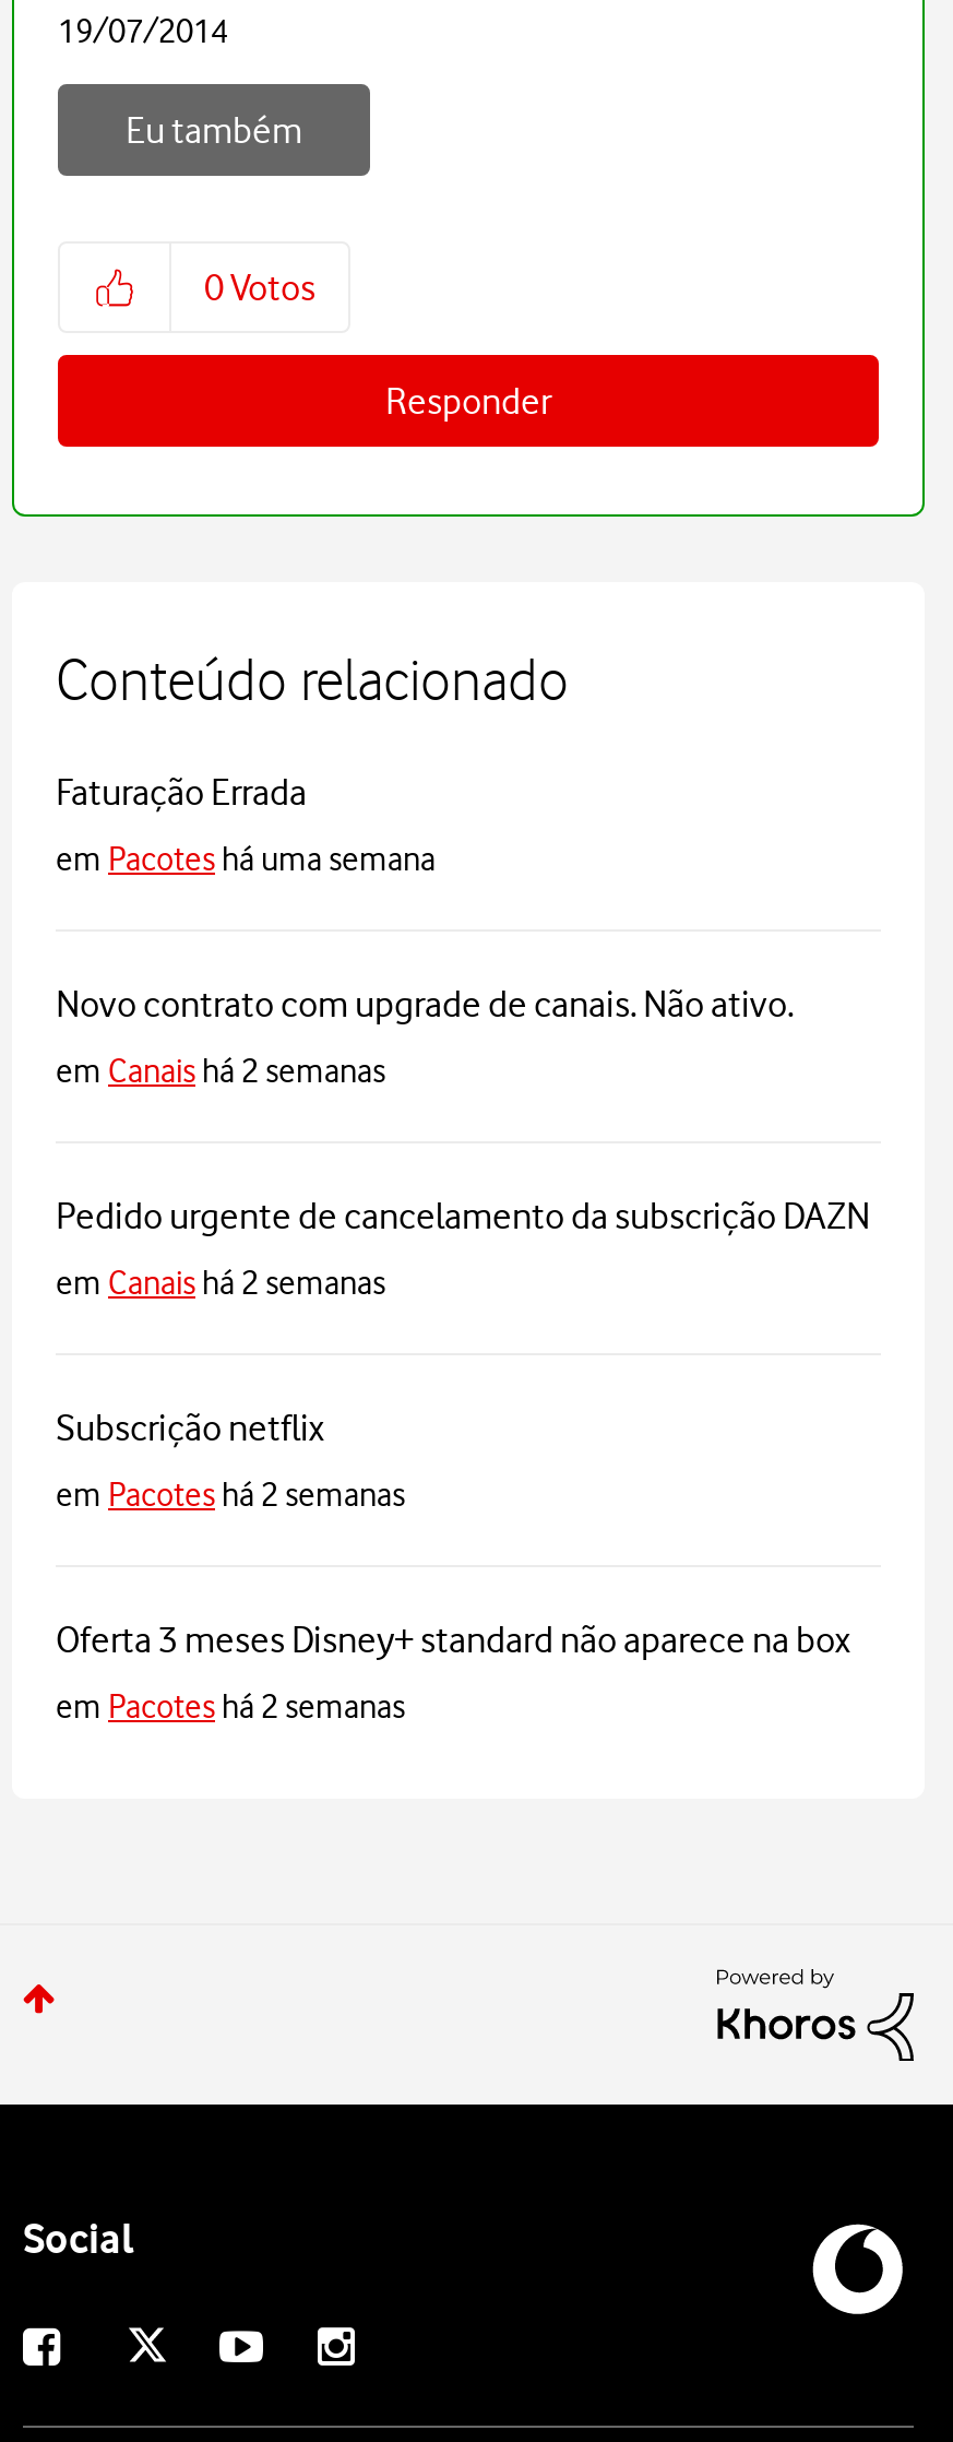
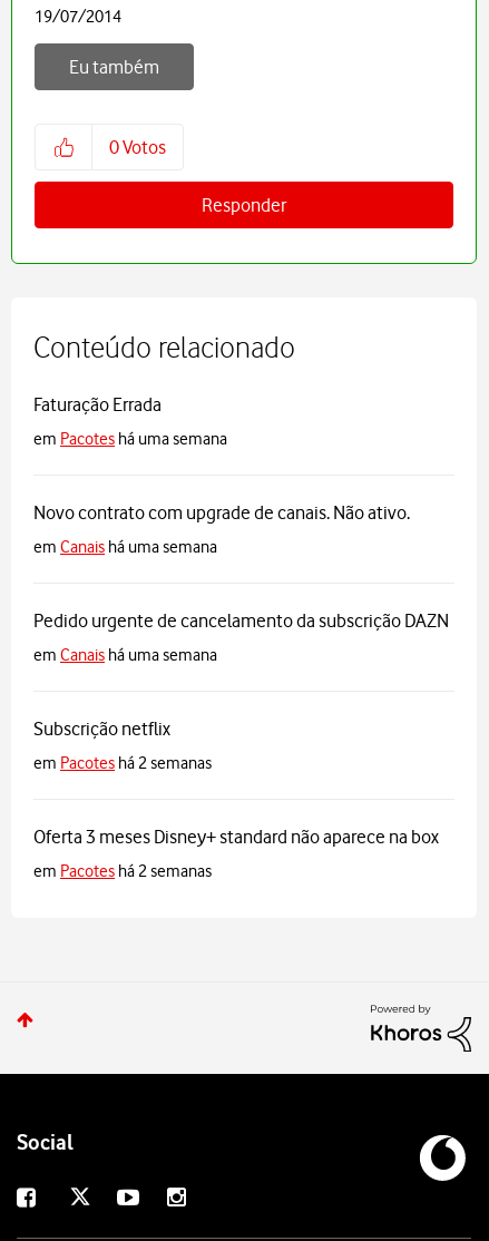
- em Canais há 2 semanas
+ em Canais há uma semana

- em Canais há 2 semanas
+ em Canais há uma semana
